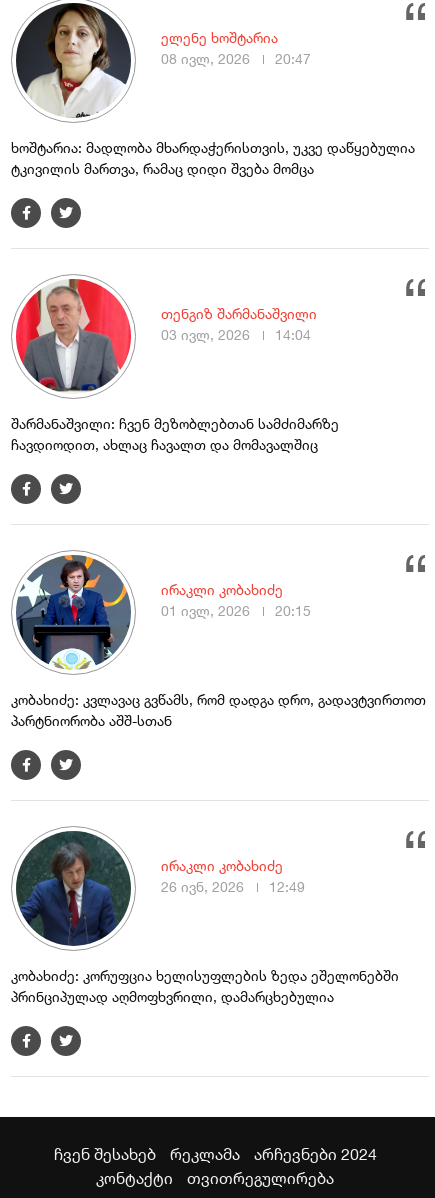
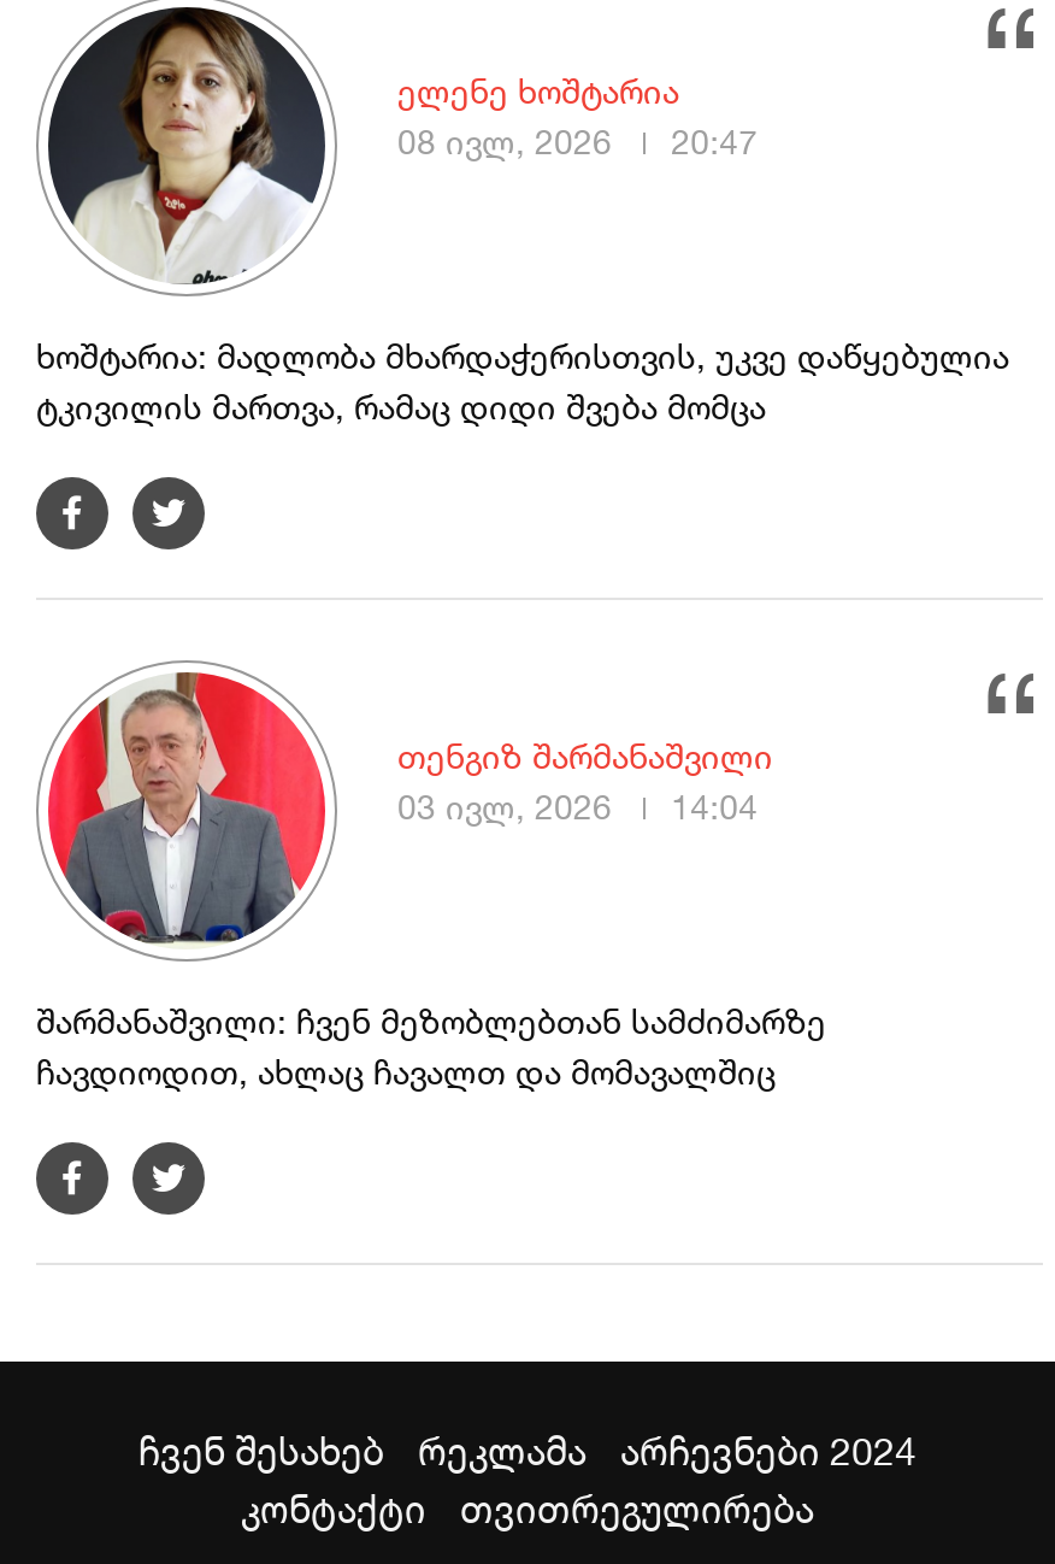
- [image]
- კობახიძე: კვლავაც გვწამს, რომ დადგა დრო, გადავტვირთოთ
- პარტნიორობა აშშ-სთან

- ირაკლი კობახიძე
- 01 ივლ, 2026
- 20:15

- [image]
- კობახიძე: კორუფცია ხელისუფლების ზედა ეშელონებში
- პრინციპულად აღმოფხვრილი, დამარცხებულია

- ირაკლი კობახიძე
- 26 ივნ, 2026
- 12:49
